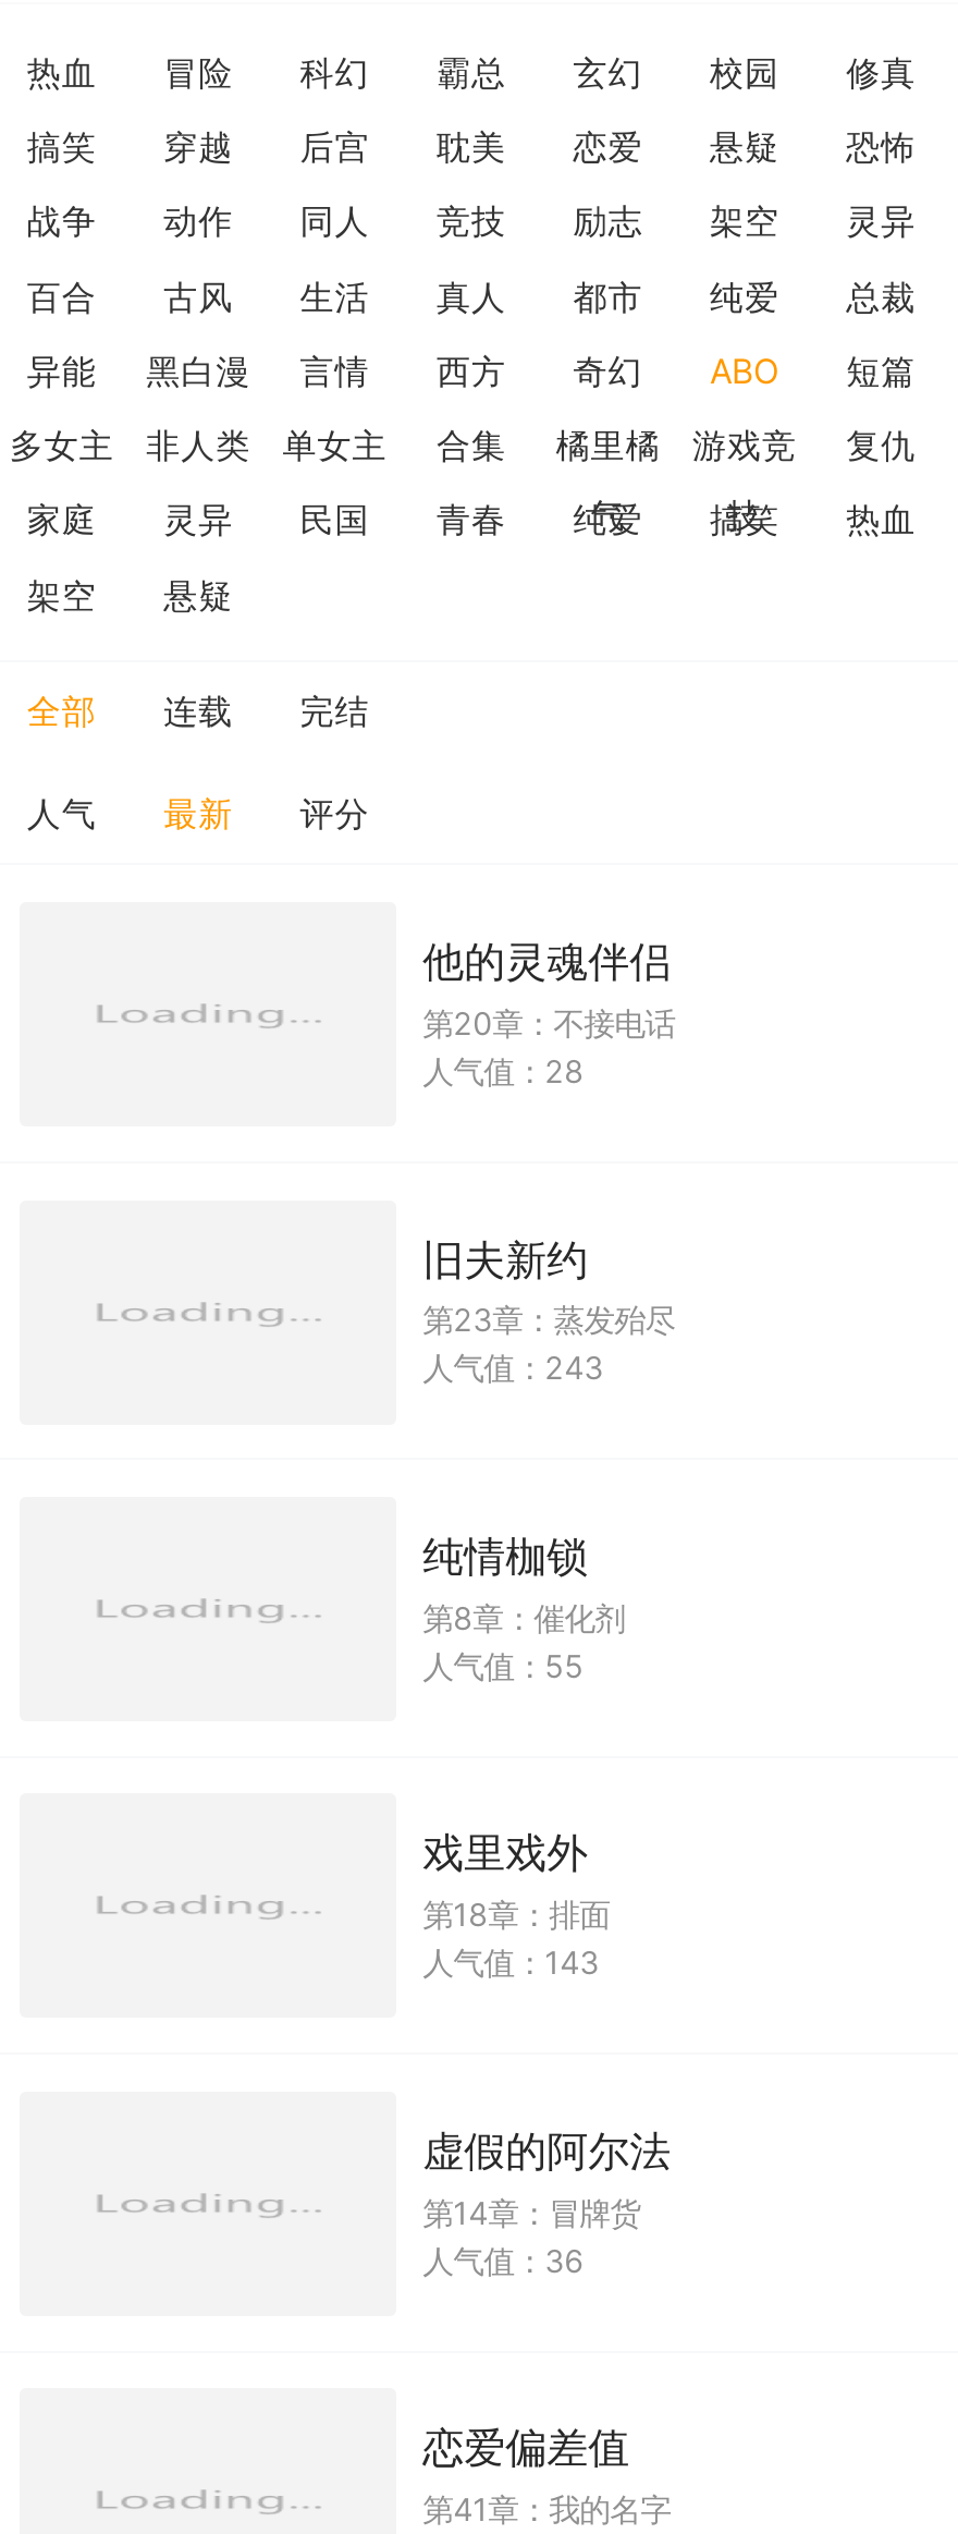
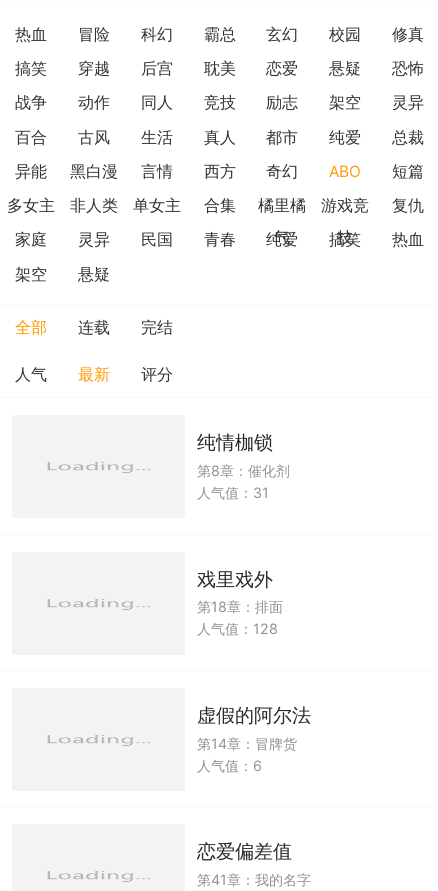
- 他的灵魂伴侣
- 第20章：不接电话
- 人气值：28

- 旧夫新约
- 第23章：蒸发殆尽
- 人气值：243

- 人气值：55
+ 人气值：31

- 人气值：143
+ 人气值：128

- 人气值：36
+ 人气值：6
